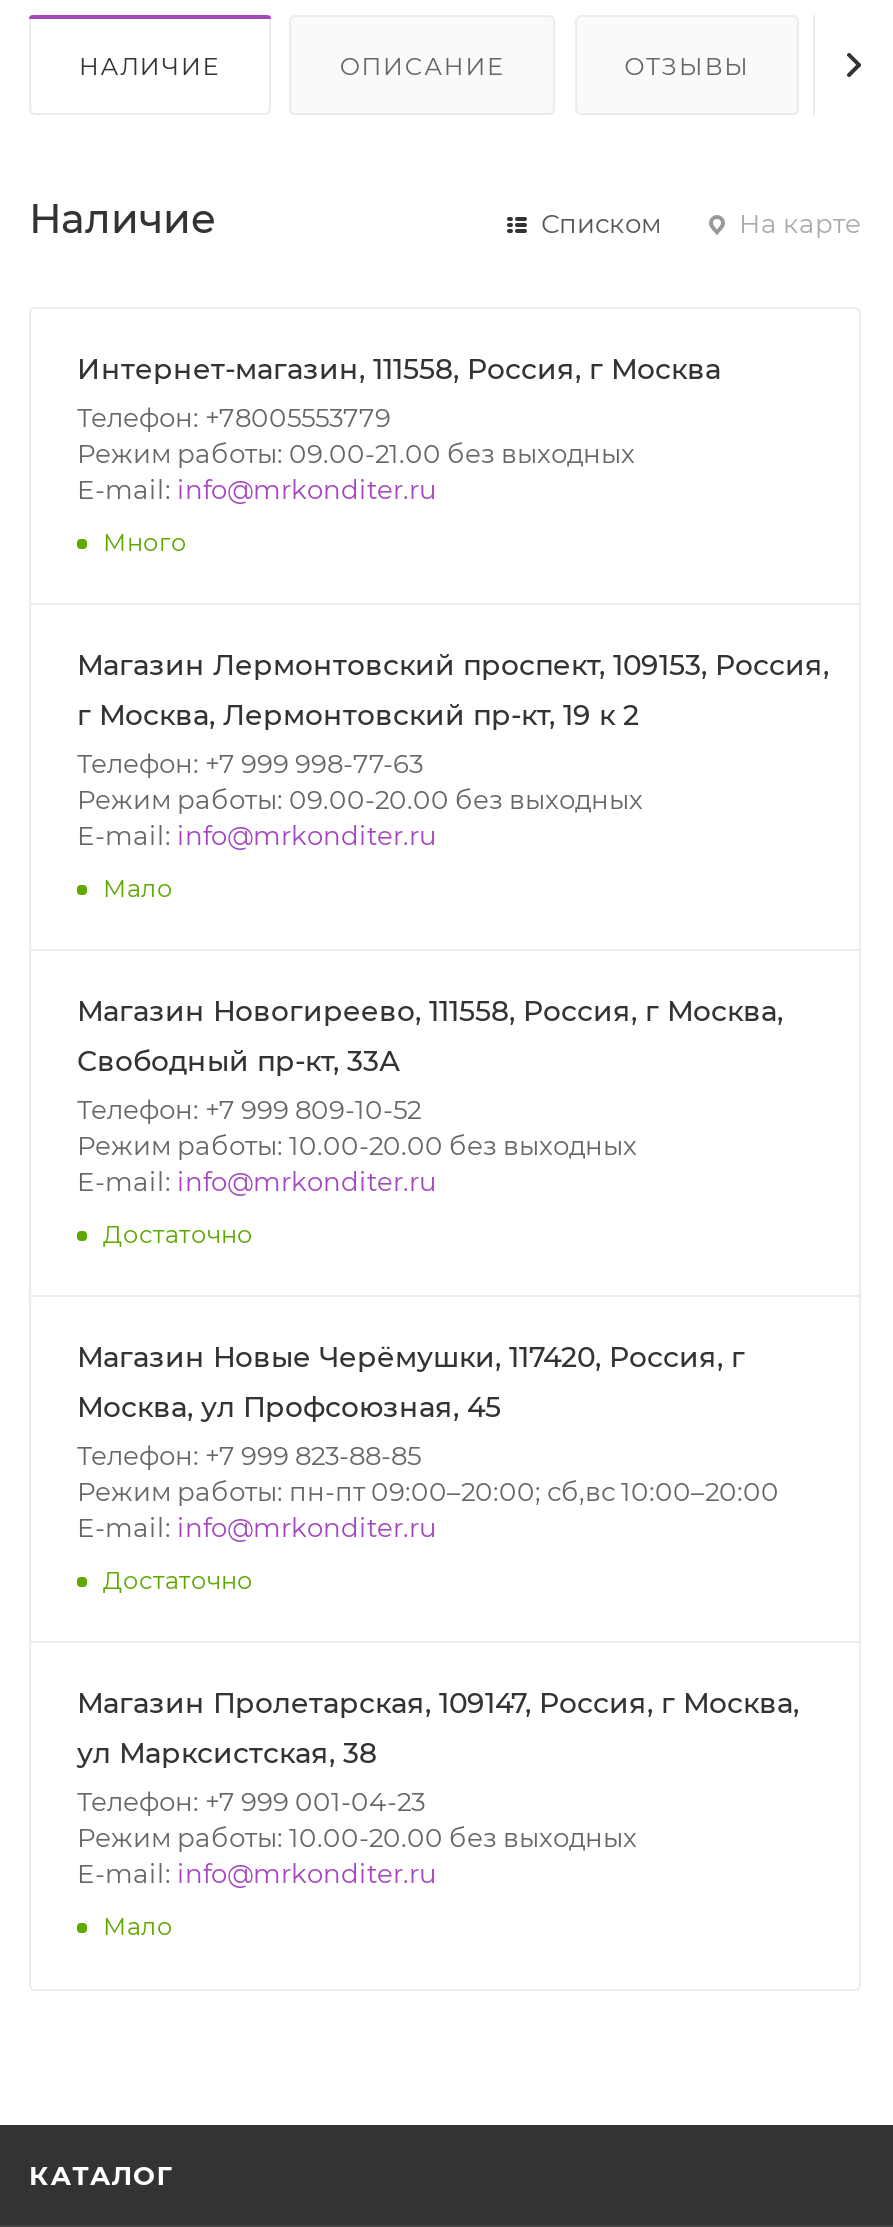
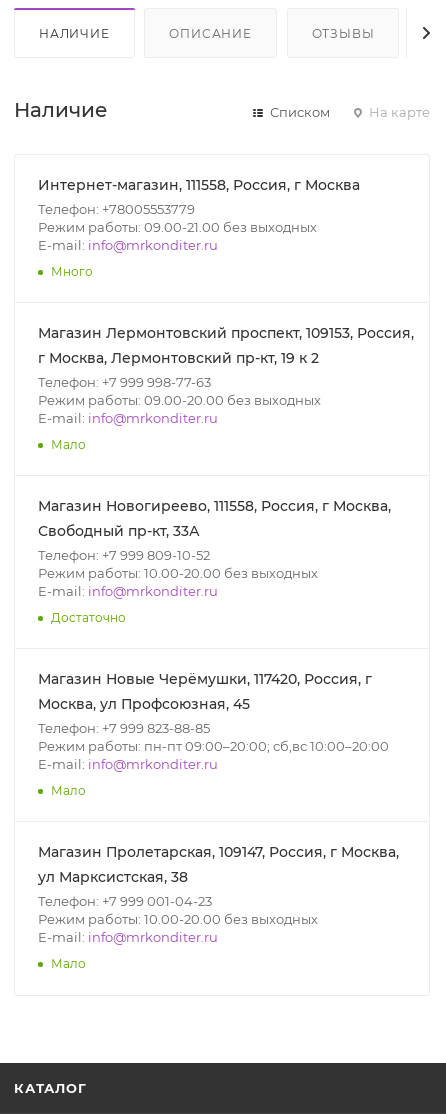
- Достаточно
+ Мало
